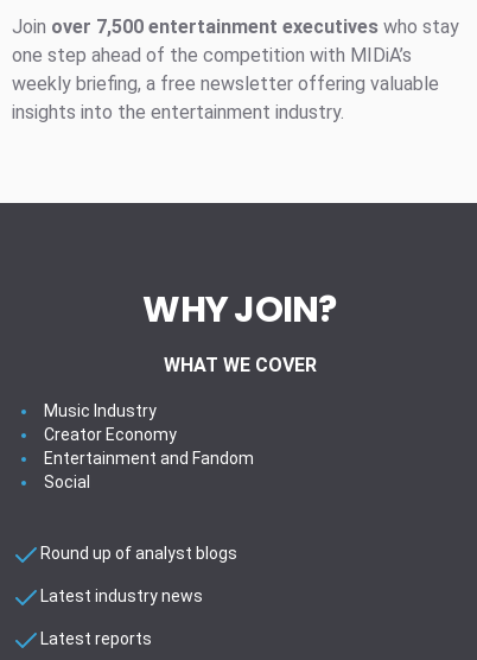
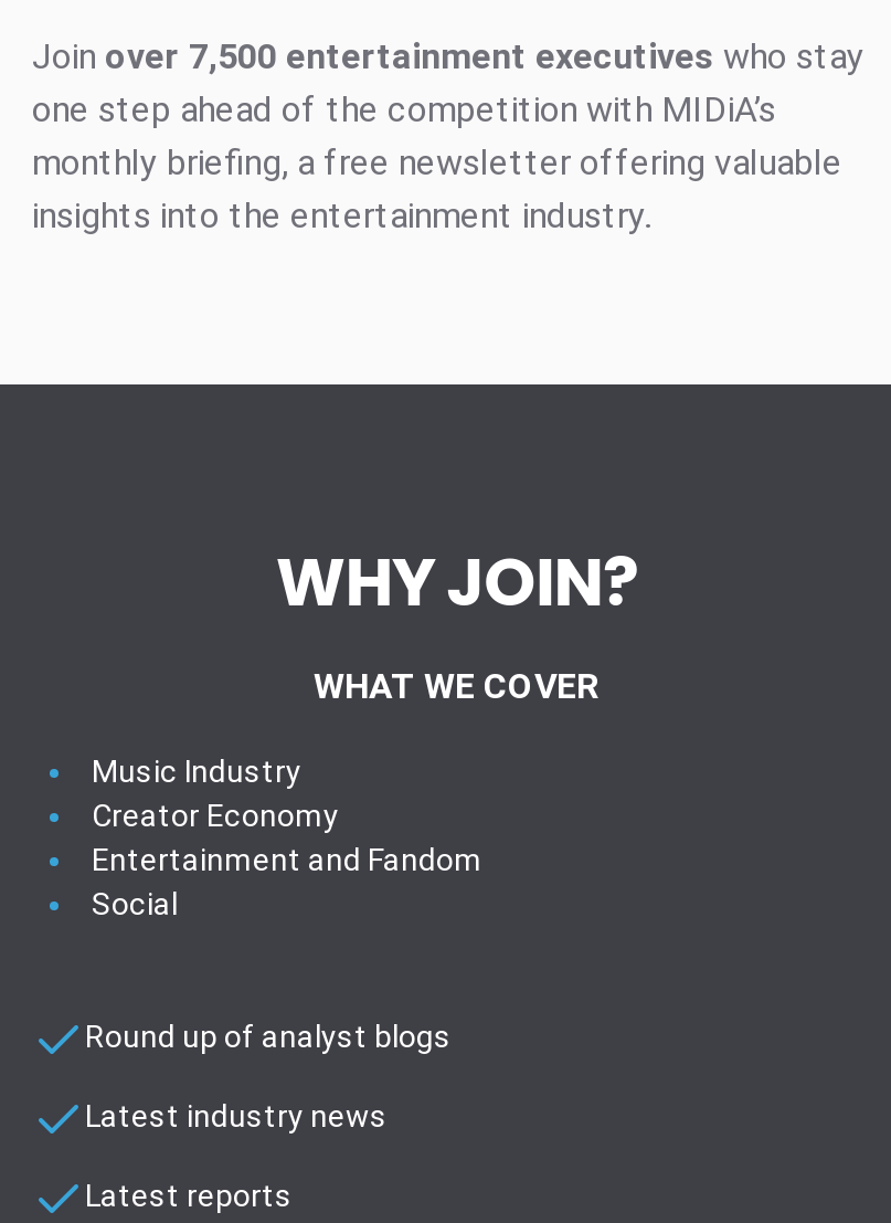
- weekly briefing, a free newsletter offering valuable
+ monthly briefing, a free newsletter offering valuable
